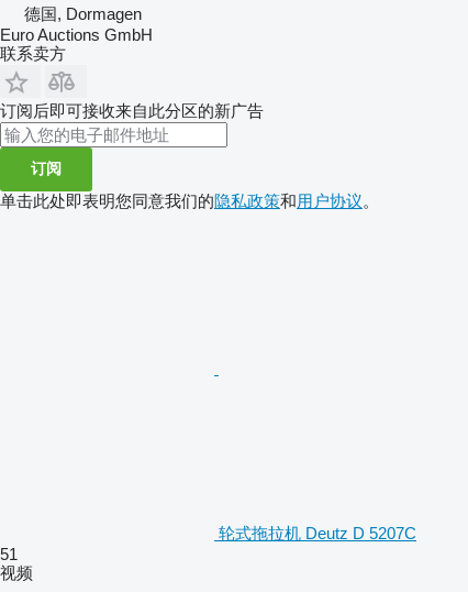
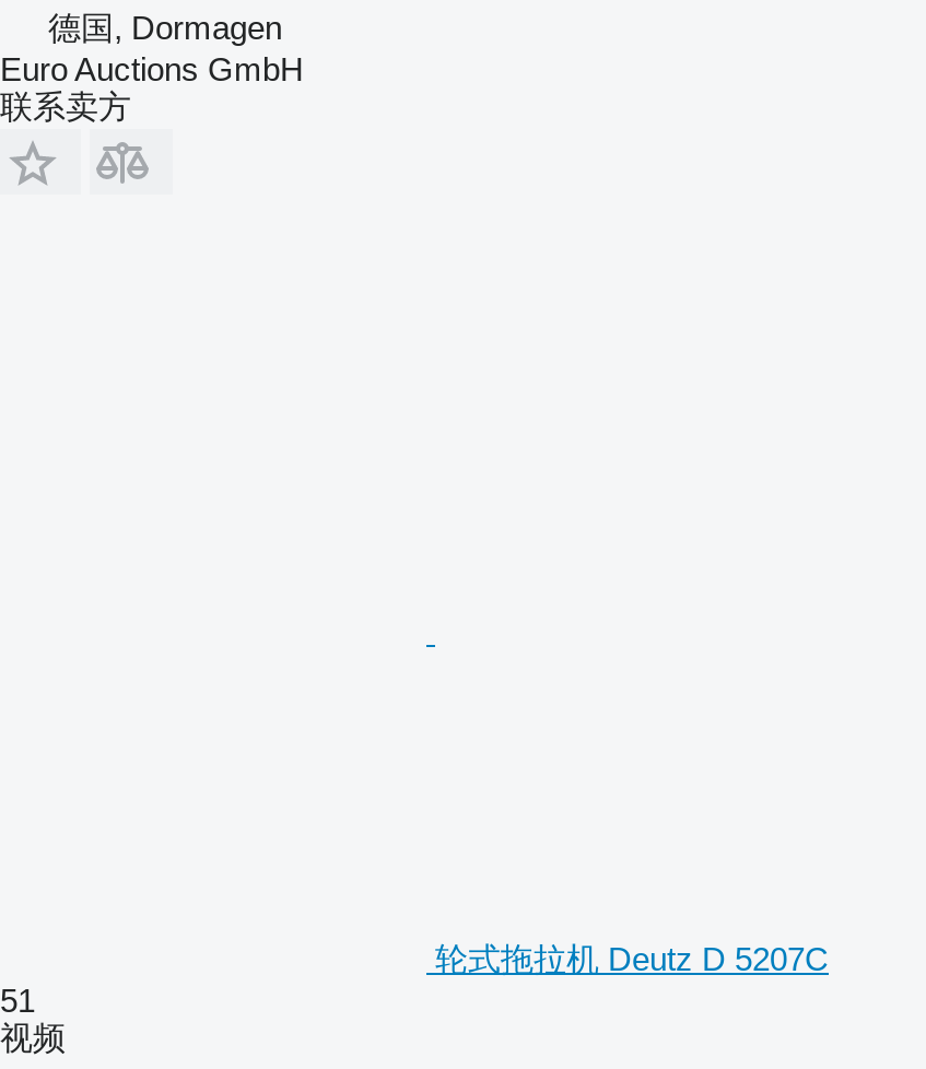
- 订阅后即可接收来自此分区的新广告
- 订阅
- 单击此处即表明您同意我们的隐私政策和用户协议。
